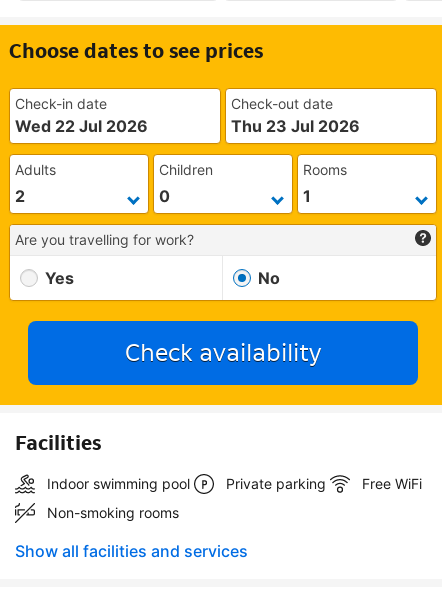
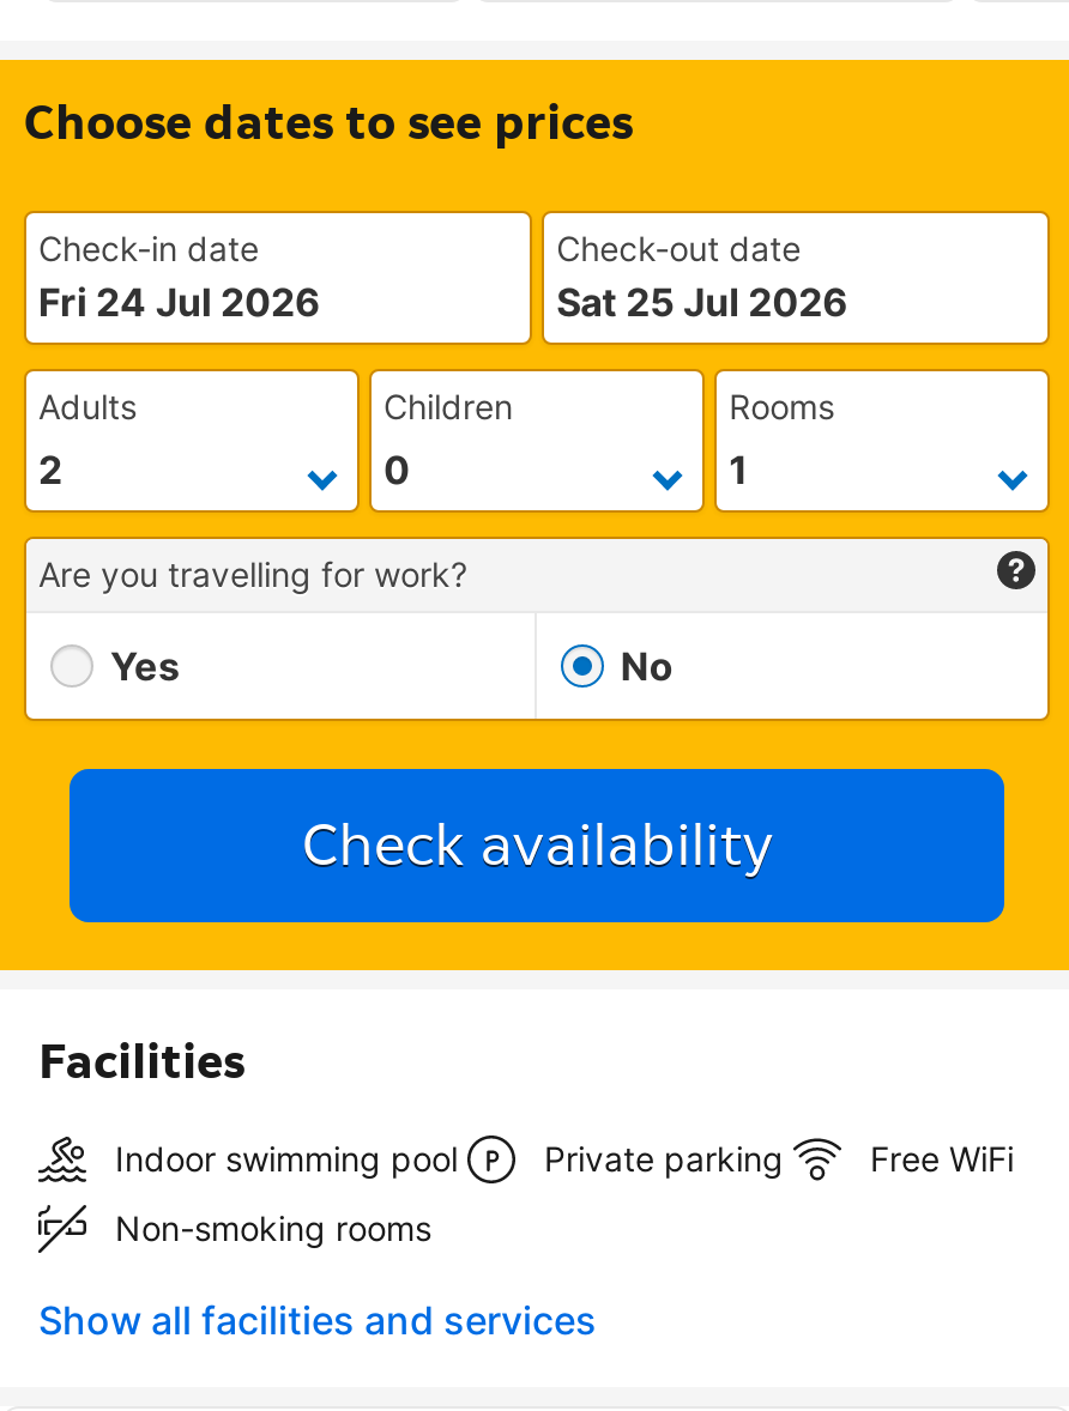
- Wed 22 Jul 2026
+ Fri 24 Jul 2026

- Thu 23 Jul 2026
+ Sat 25 Jul 2026
